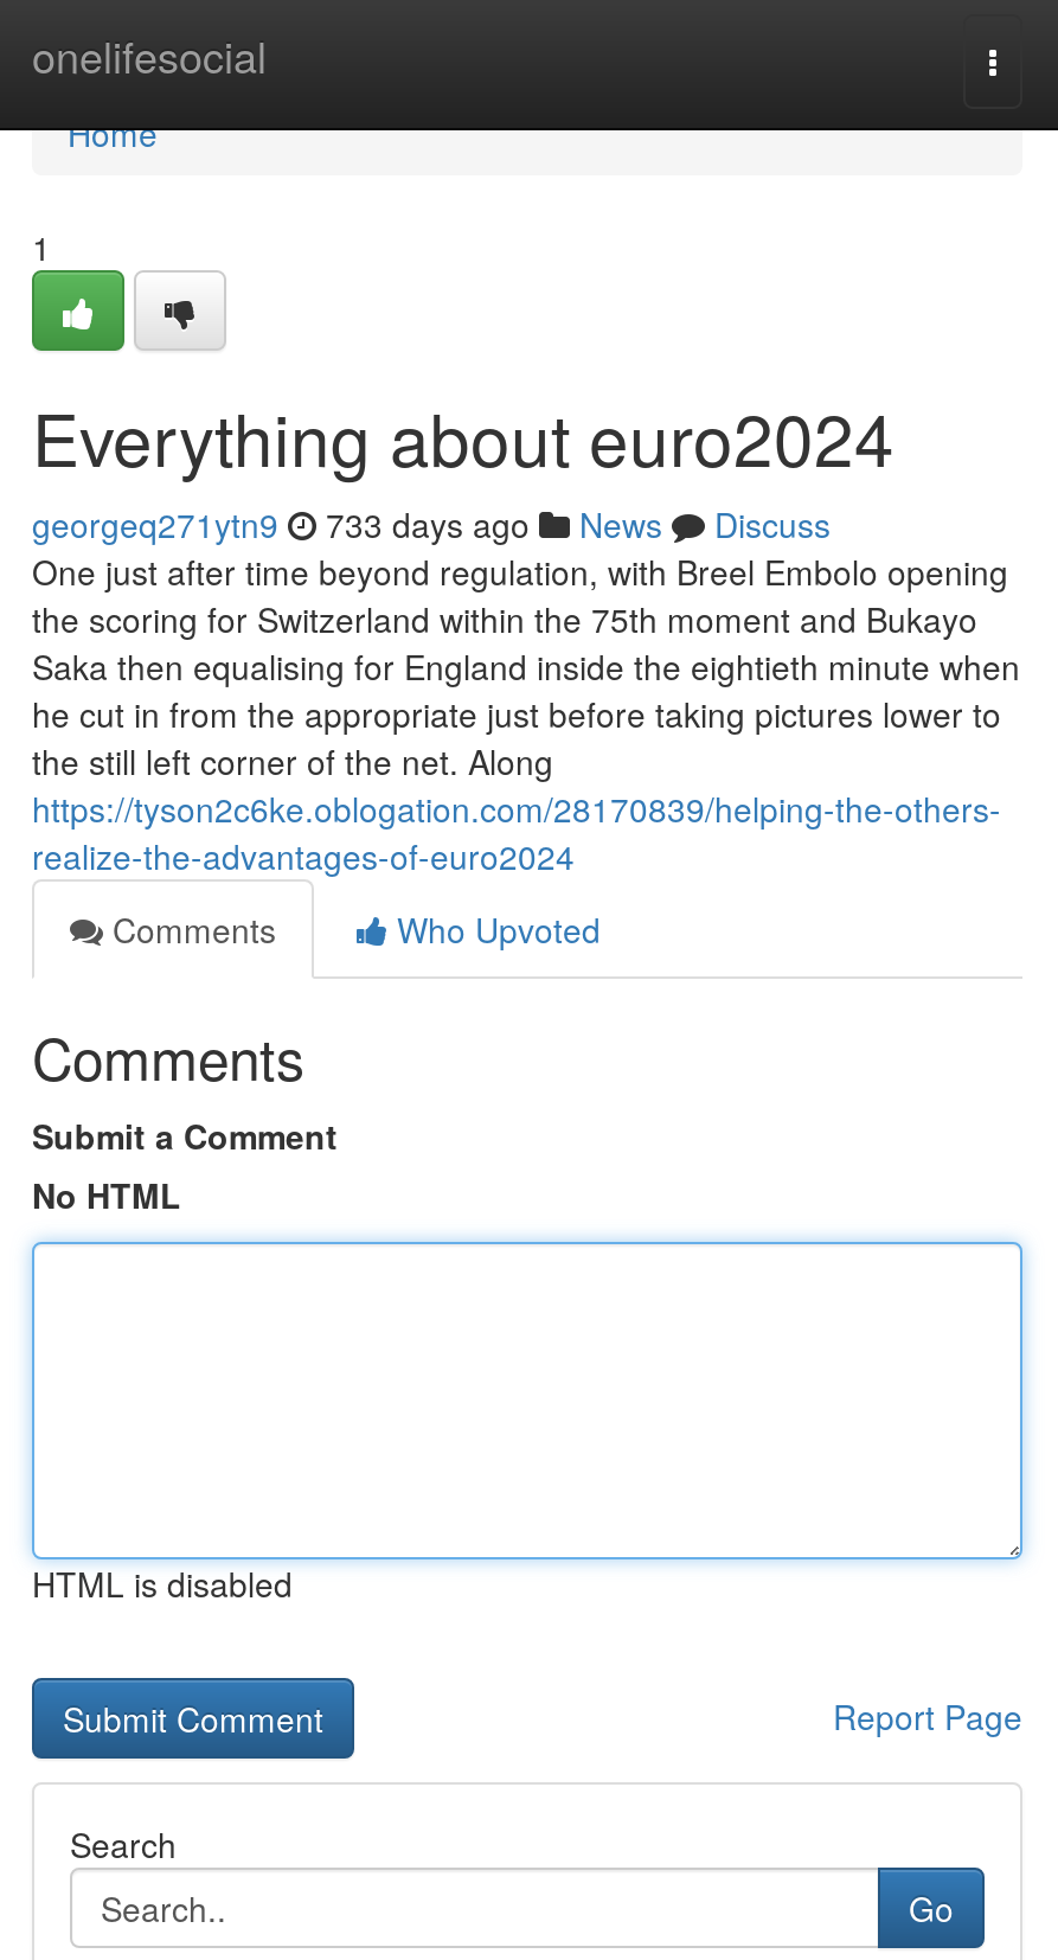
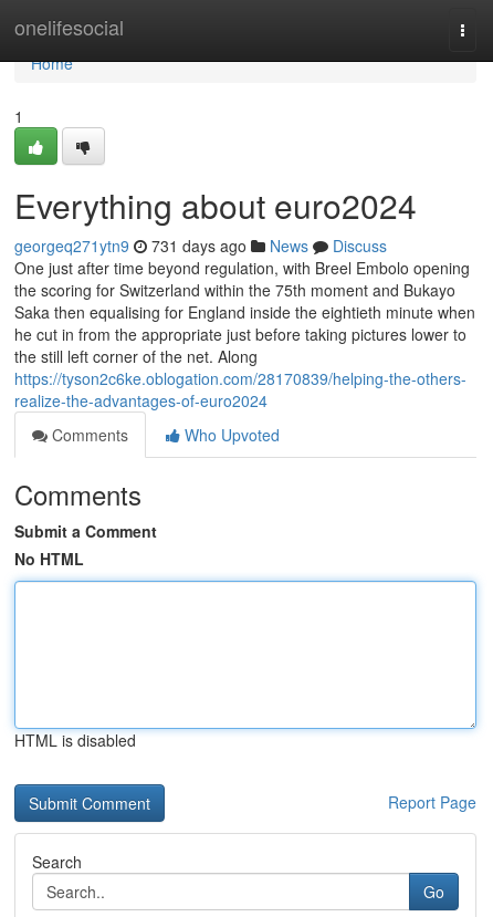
- georgeq271ytn9 733 days ago News Discuss
+ georgeq271ytn9 731 days ago News Discuss
